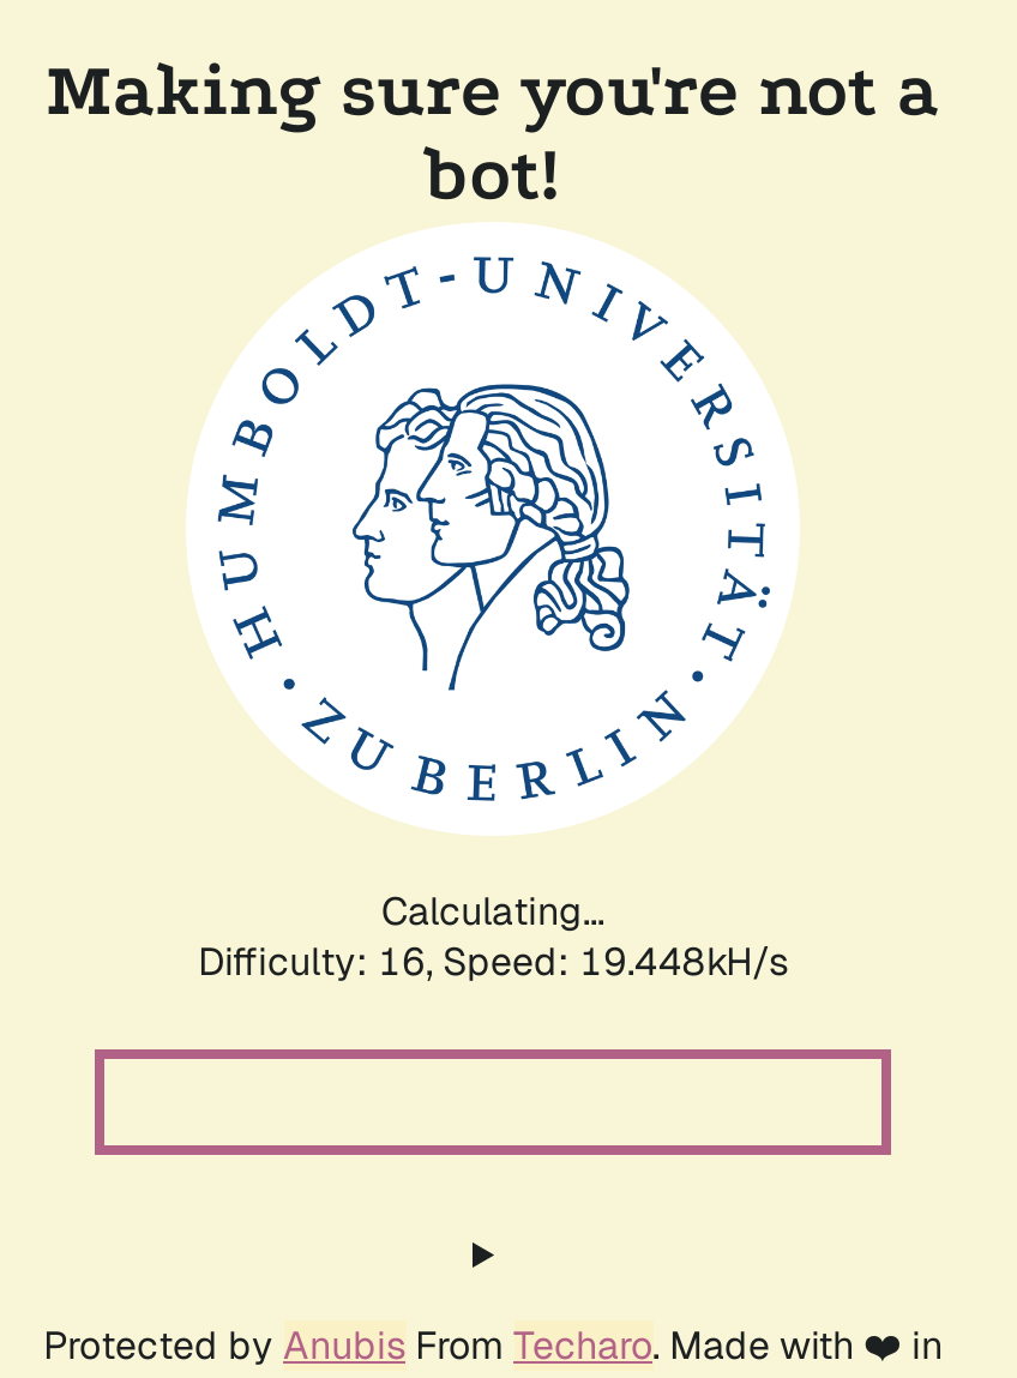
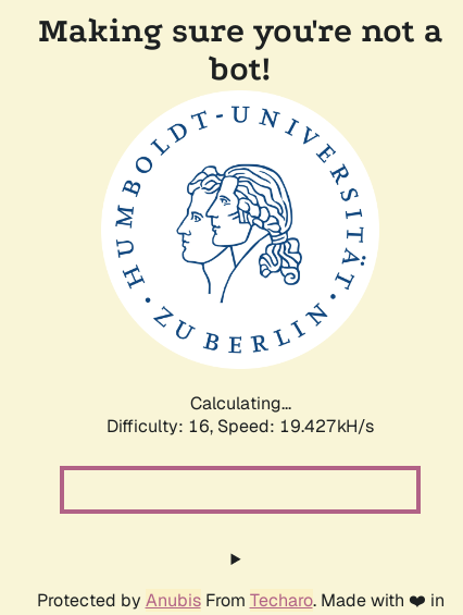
- Difficulty: 16, Speed: 19.448kH/s
+ Difficulty: 16, Speed: 19.427kH/s
